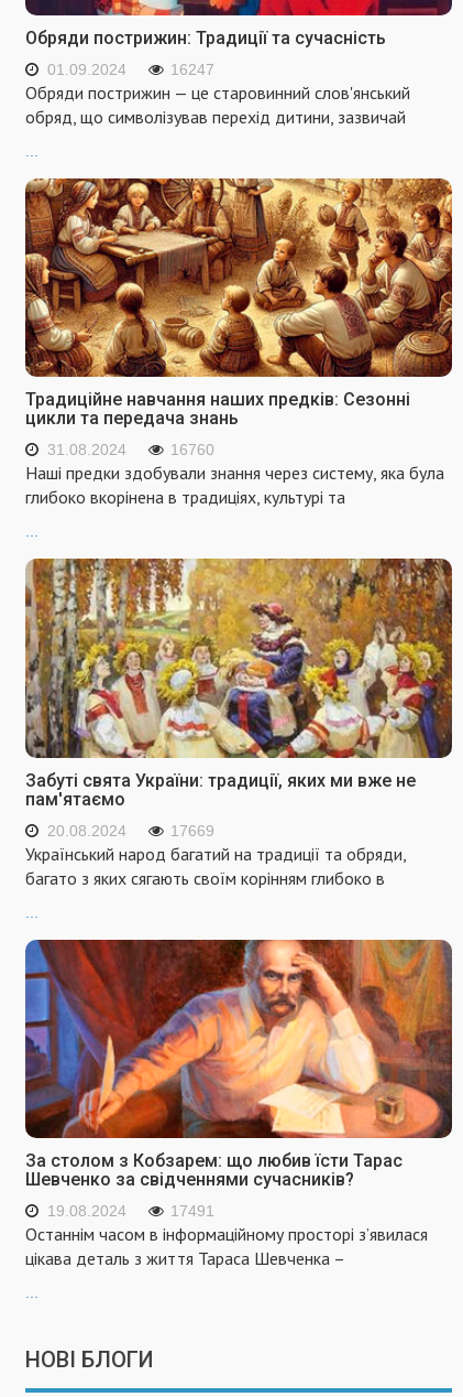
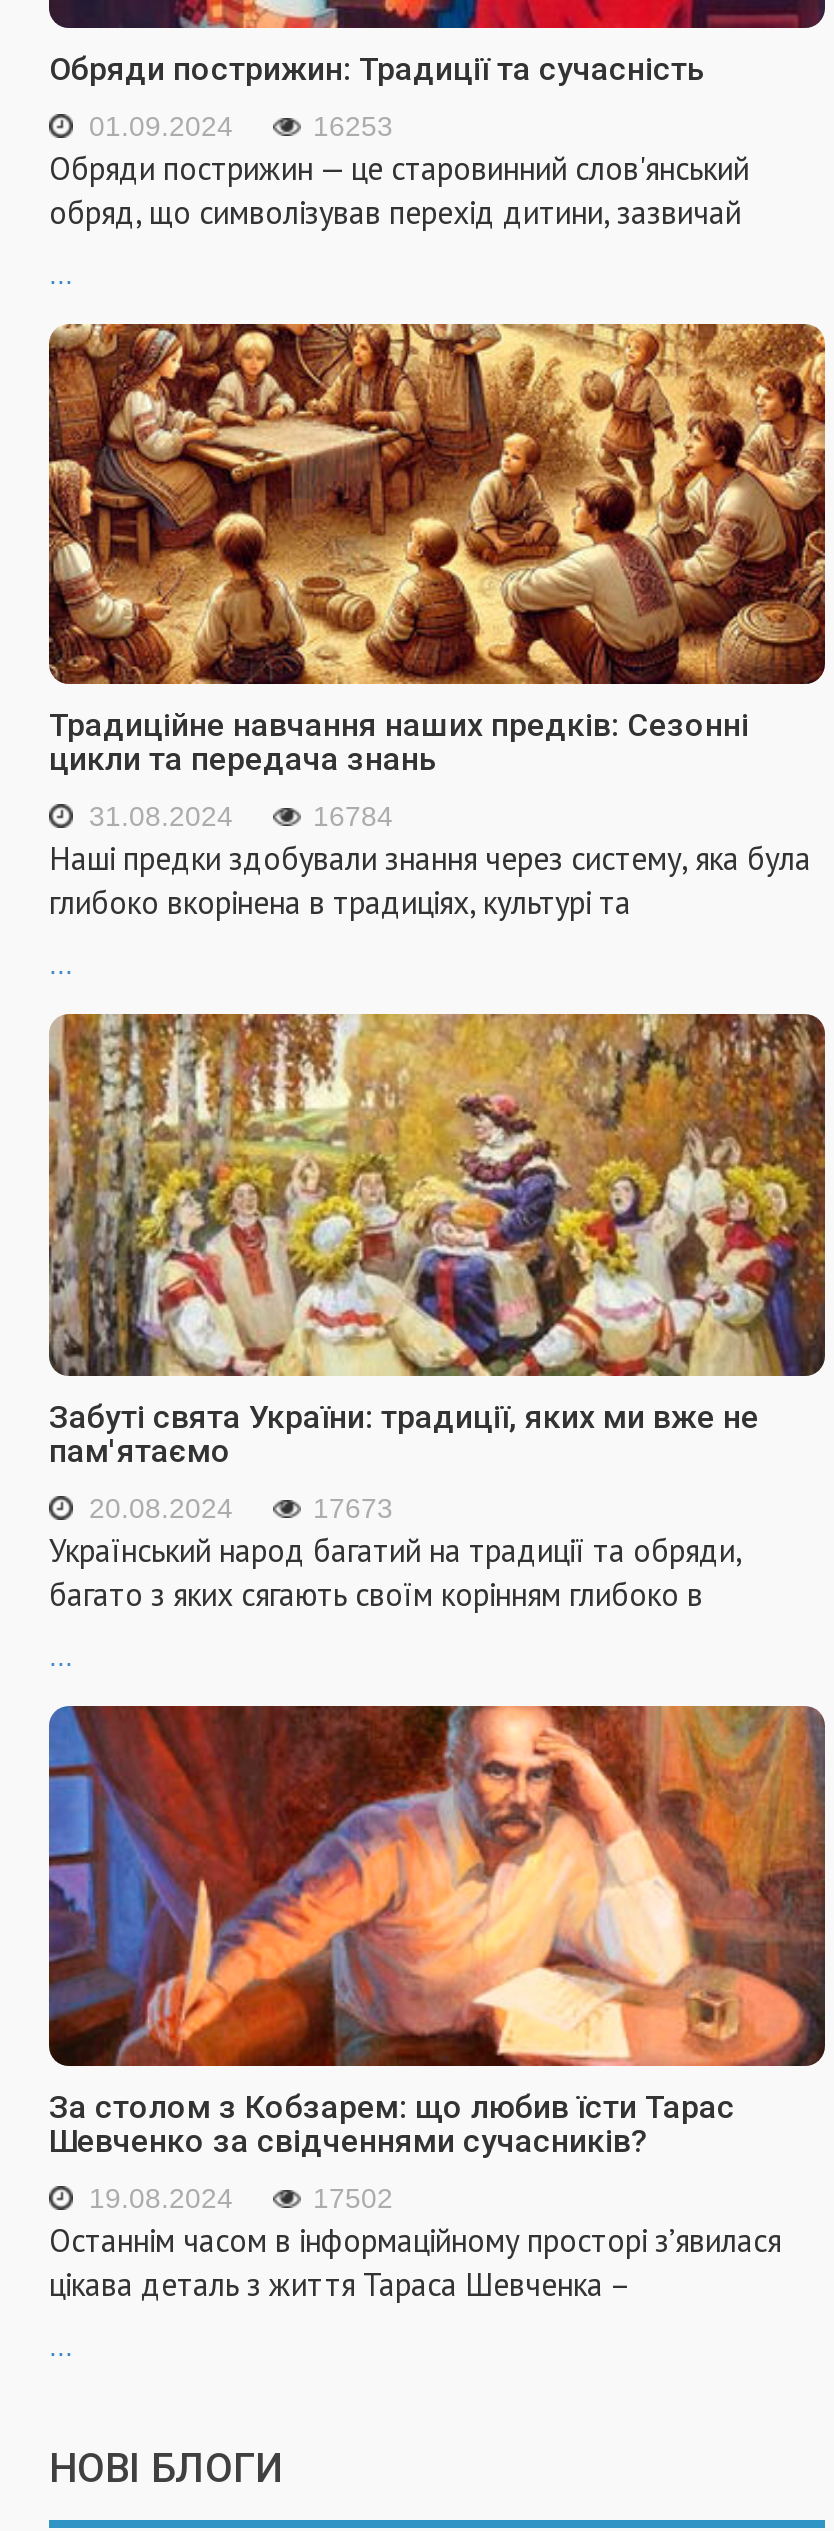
- 16247
+ 16253

- 16760
+ 16784

- 17669
+ 17673

- 17491
+ 17502
